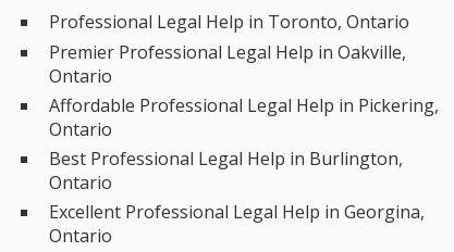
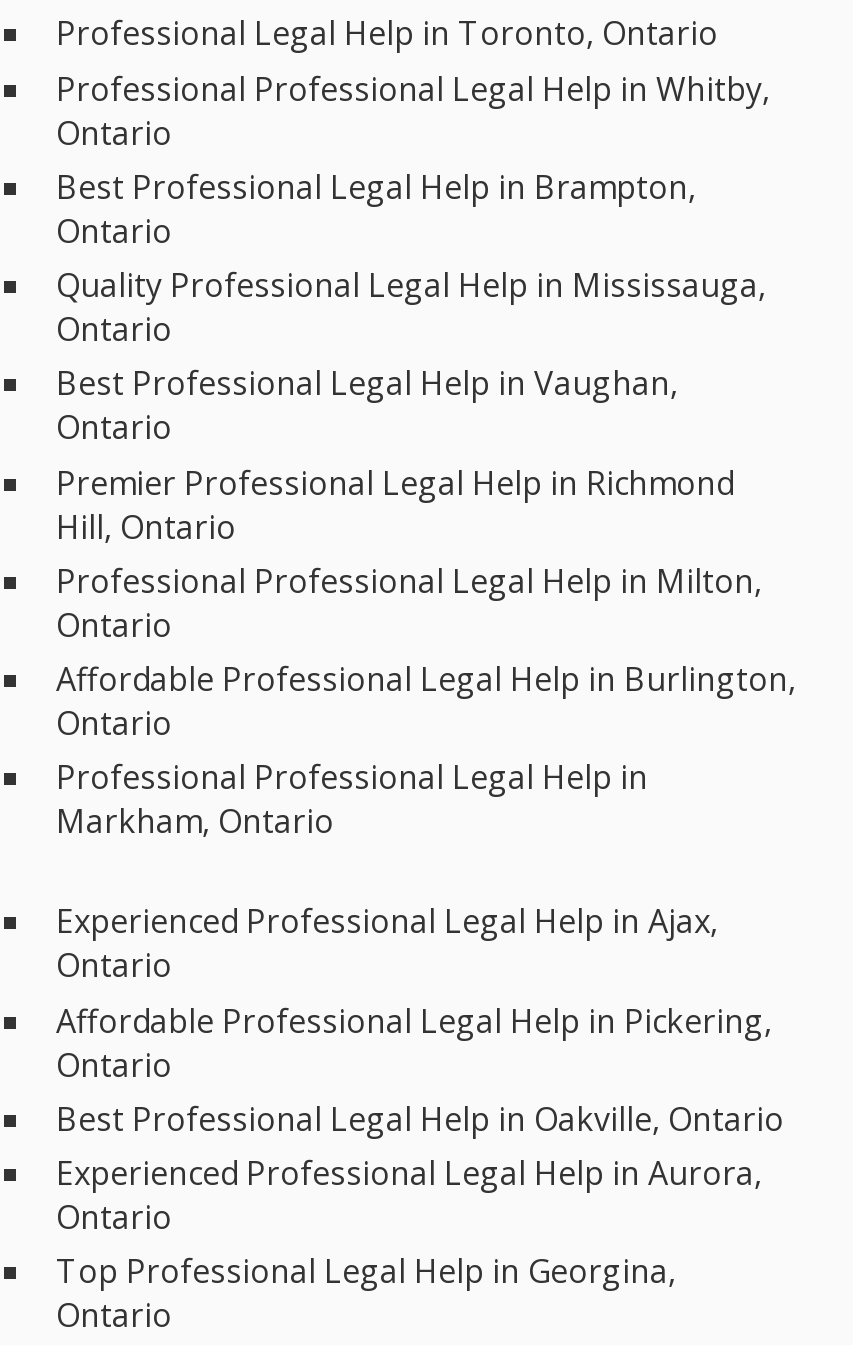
- Premier Professional Legal Help in Oakville,
+ Professional Professional Legal Help in Whitby,
+ Ontario
+ Best Professional Legal Help in Brampton,
+ Ontario
+ Quality Professional Legal Help in Mississauga,
+ Ontario
+ Best Professional Legal Help in Vaughan,
+ Ontario
+ Premier Professional Legal Help in Richmond
+ Hill, Ontario
+ Professional Professional Legal Help in Milton,
+ Ontario
+ Affordable Professional Legal Help in Burlington,
+ Ontario
+ Professional Professional Legal Help in
+ Markham, Ontario
+ Experienced Professional Legal Help in Ajax,

- Best Professional Legal Help in Burlington,
+ Best Professional Legal Help in Oakville, Ontario
+ Experienced Professional Legal Help in Aurora,

- Excellent Professional Legal Help in Georgina,
+ Top Professional Legal Help in Georgina,
